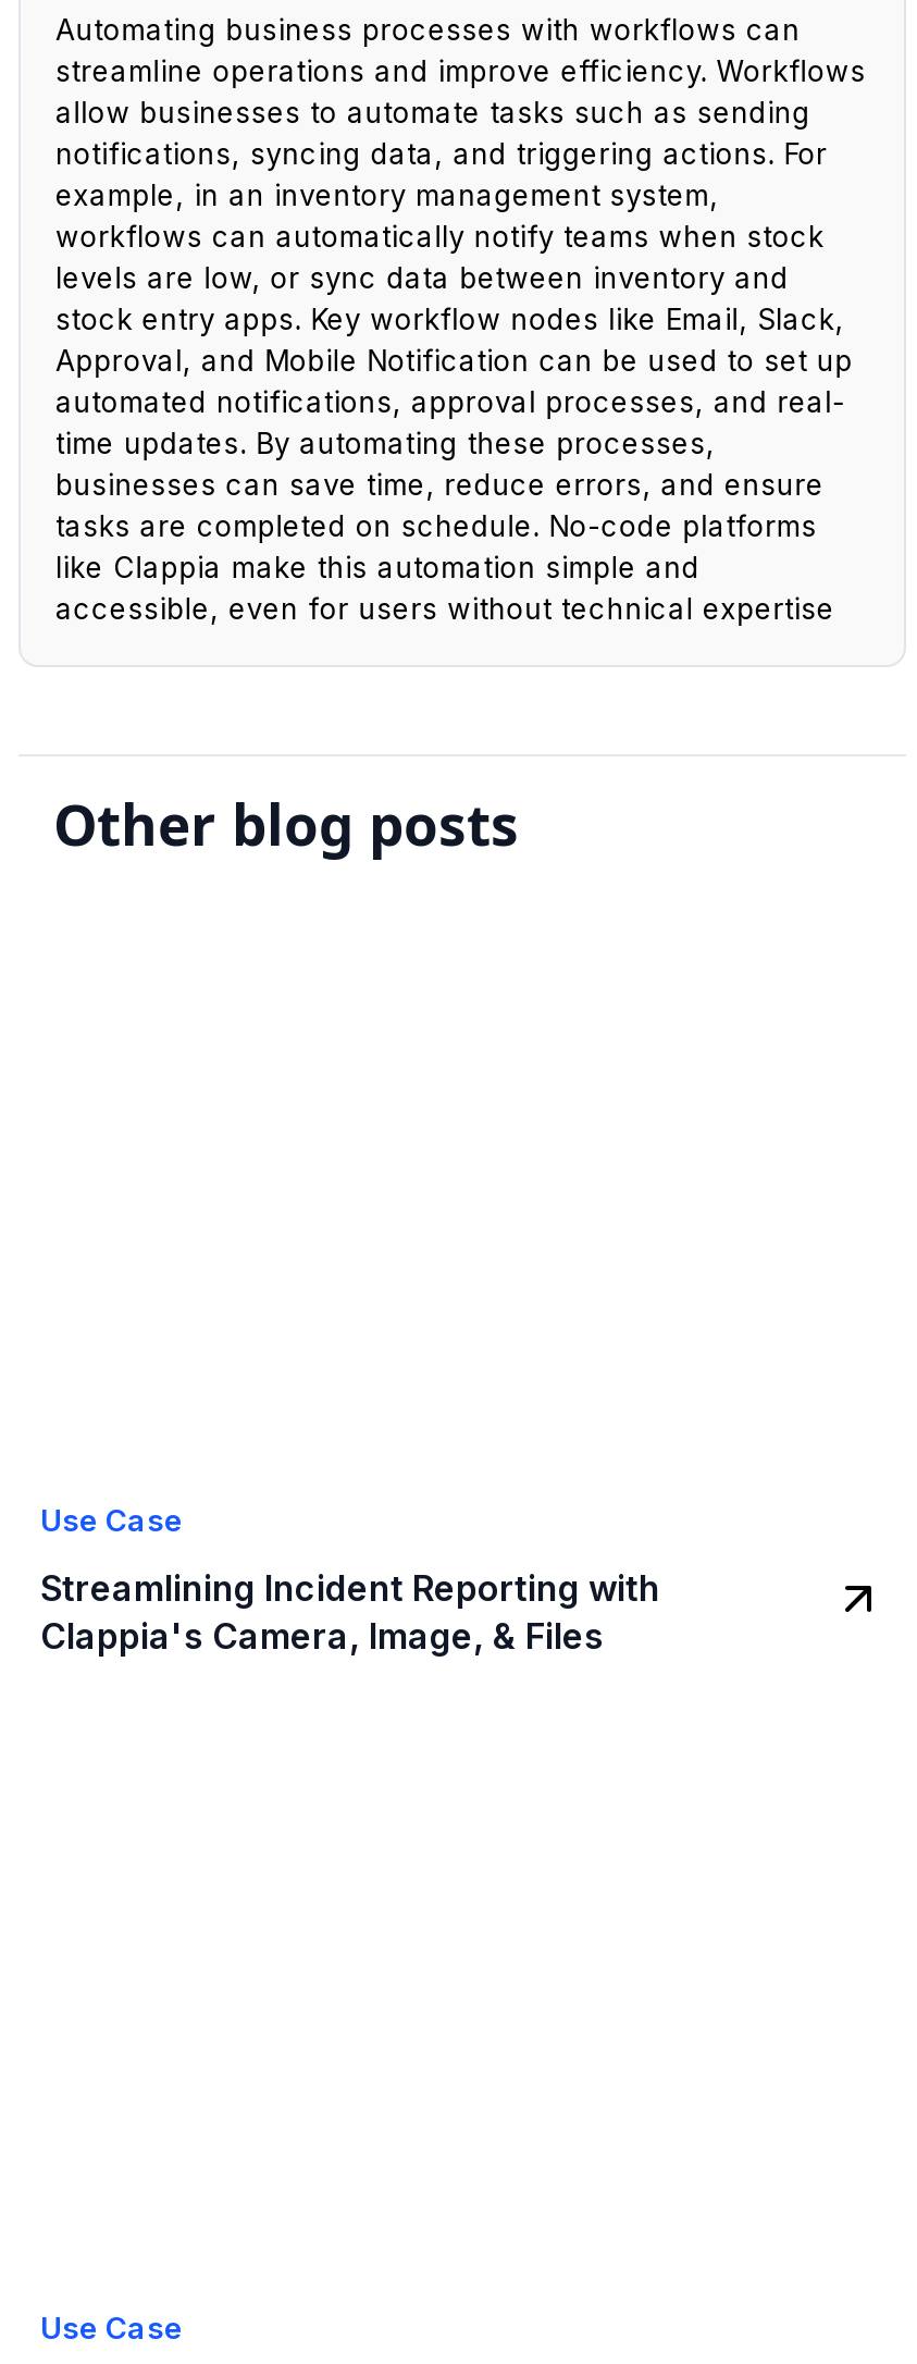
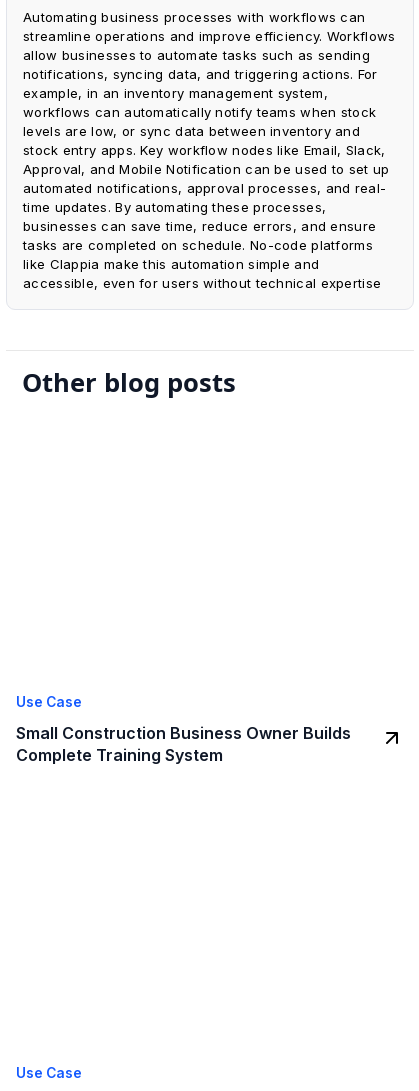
- Streamlining Incident Reporting with
- Clappia's Camera, Image, & Files
+ Small Construction Business Owner Builds
+ Complete Training System
